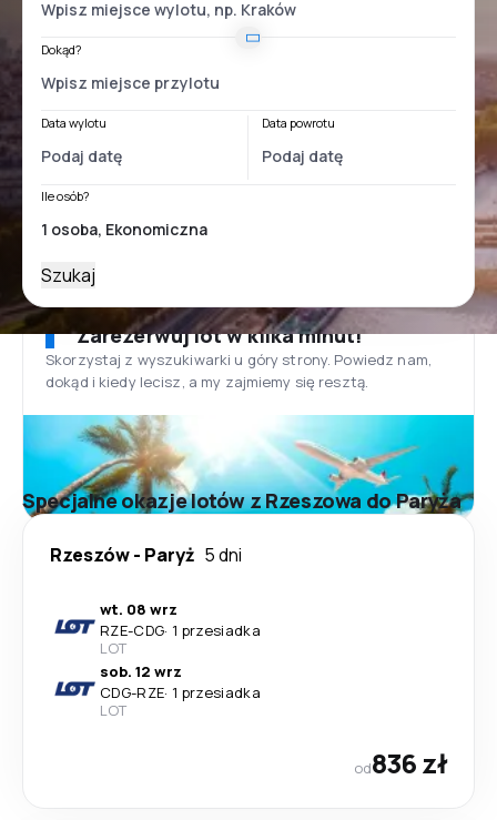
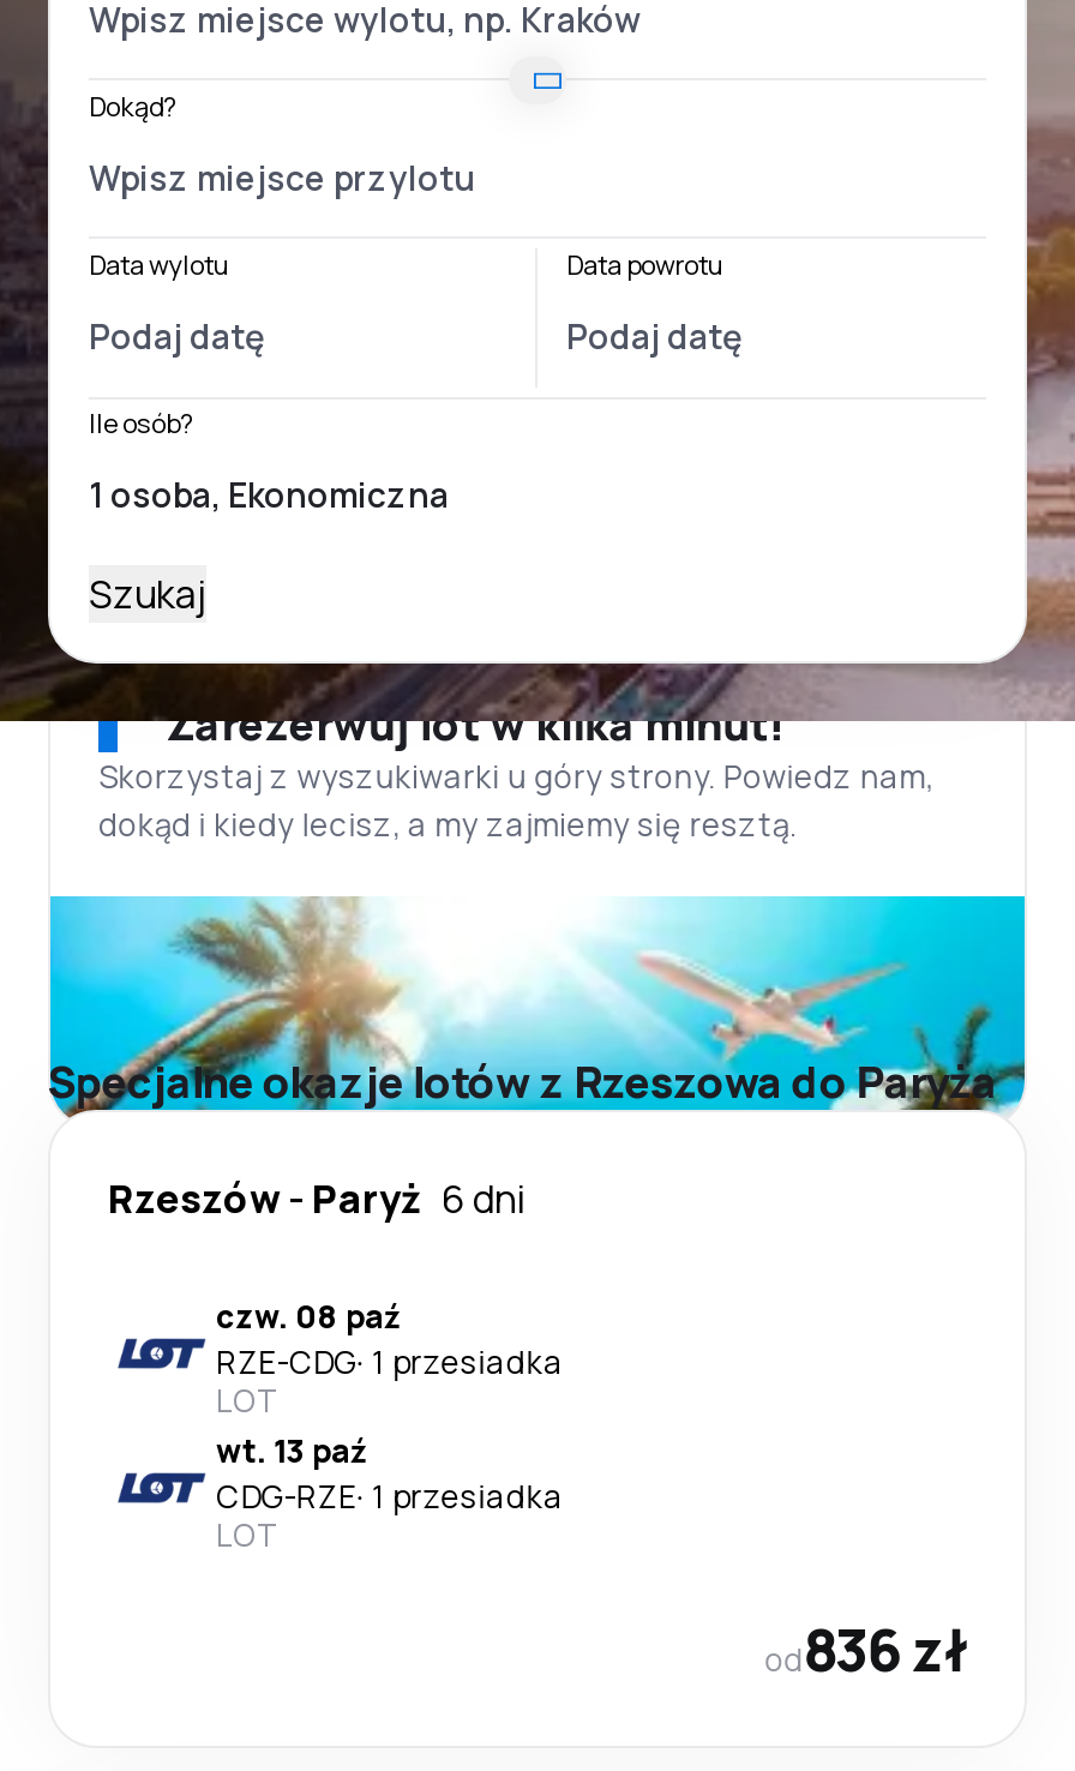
- Rzeszów - Paryż 5 dni
+ Rzeszów - Paryż 6 dni

- wt. 08 wrz
+ czw. 08 paź

- sob. 12 wrz
+ wt. 13 paź
